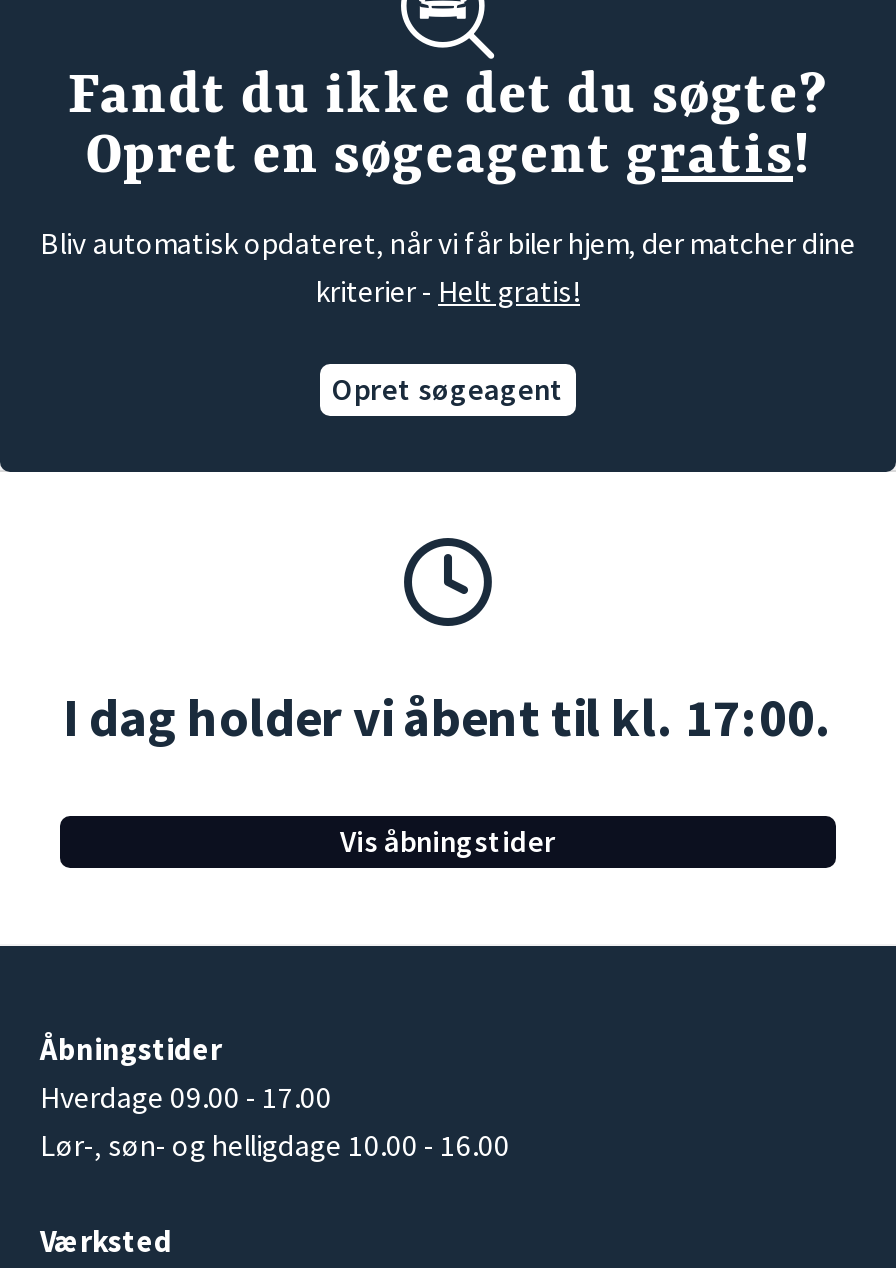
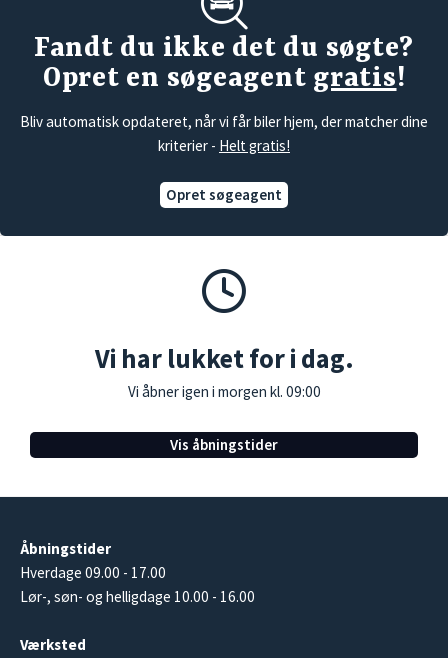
- I dag holder vi åbent til kl. 17:00.
+ Vi har lukket for i dag.
+ Vi åbner igen i morgen kl. 09:00
